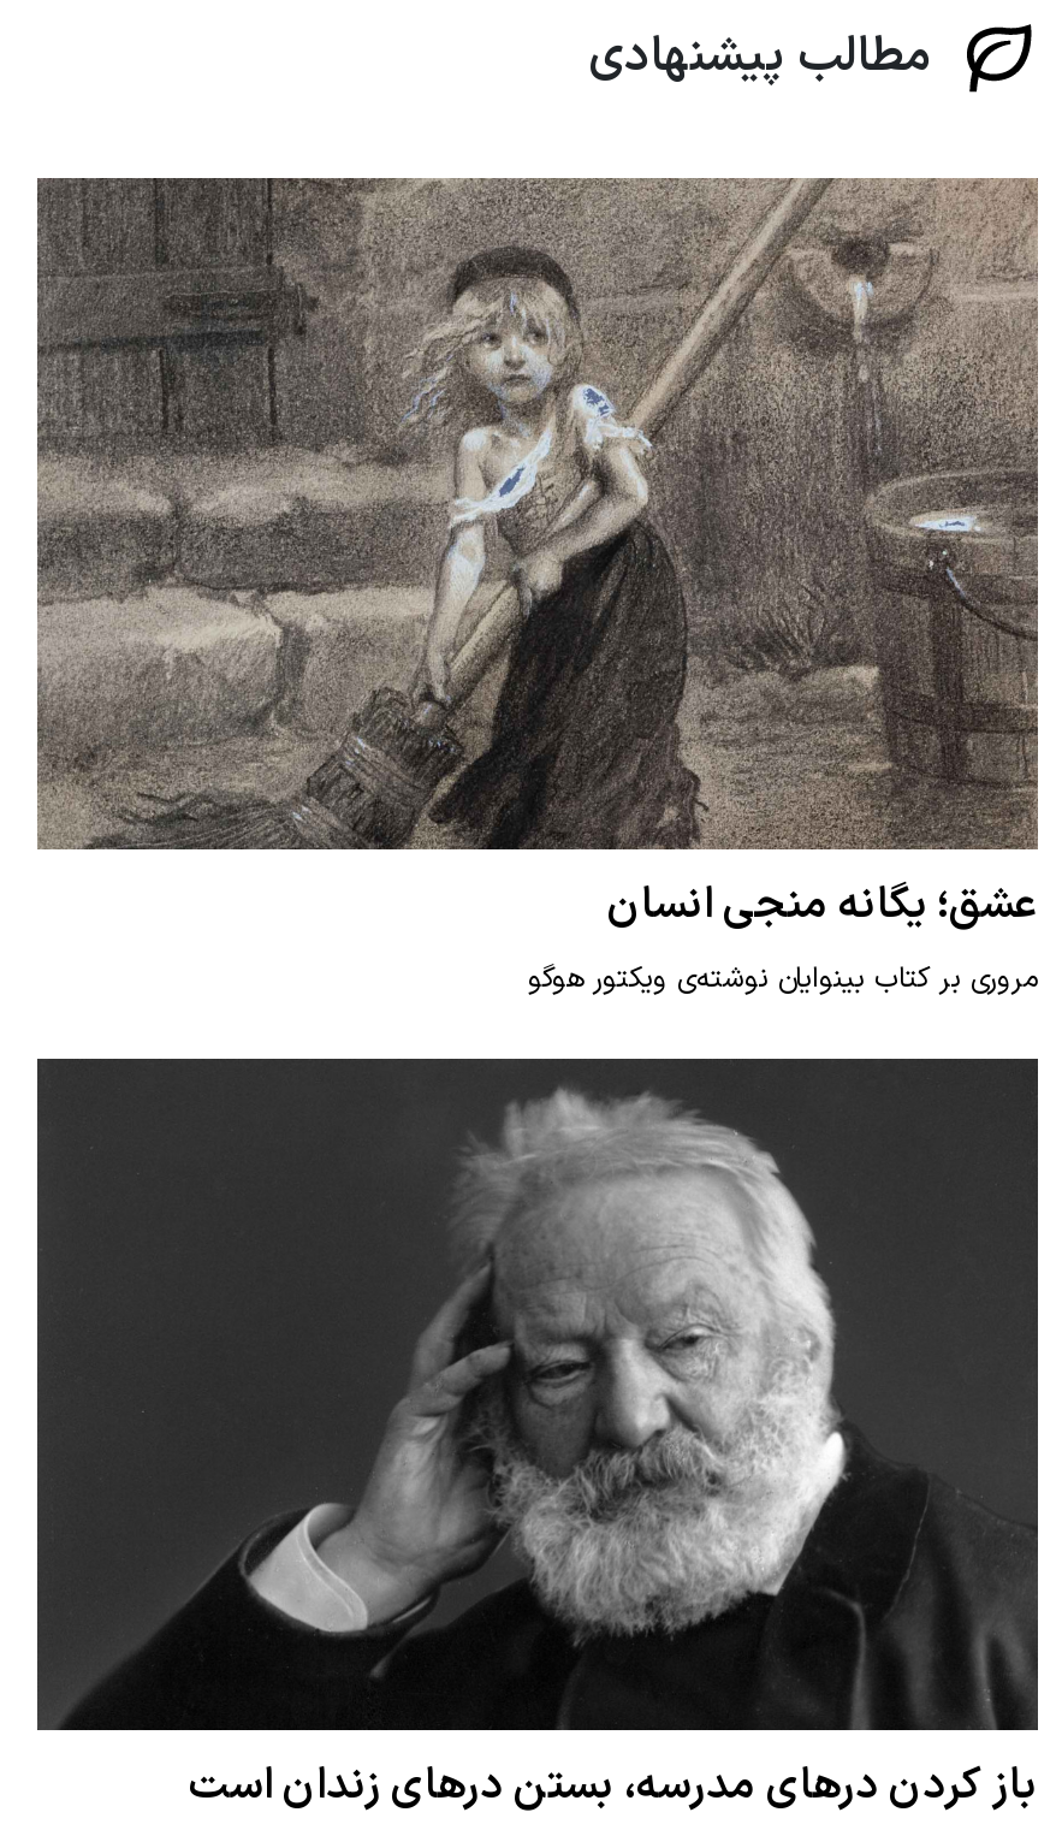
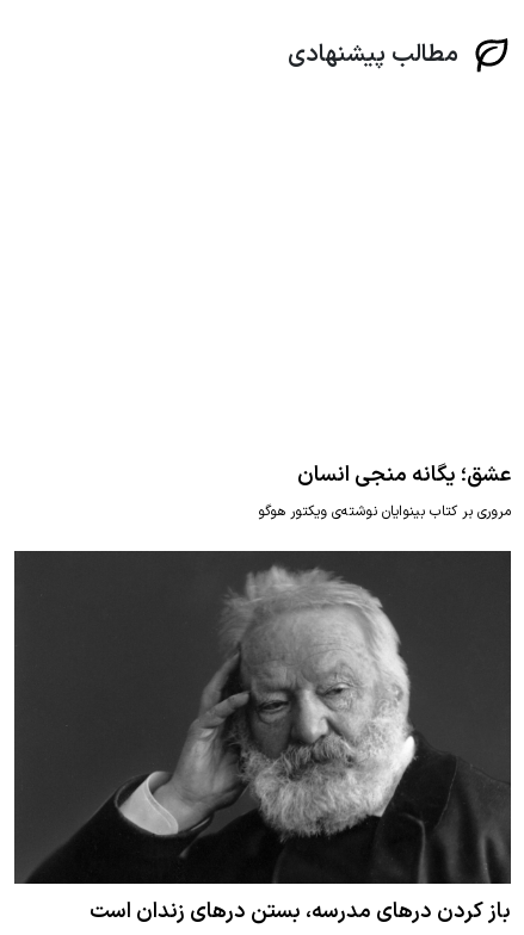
- [image]
